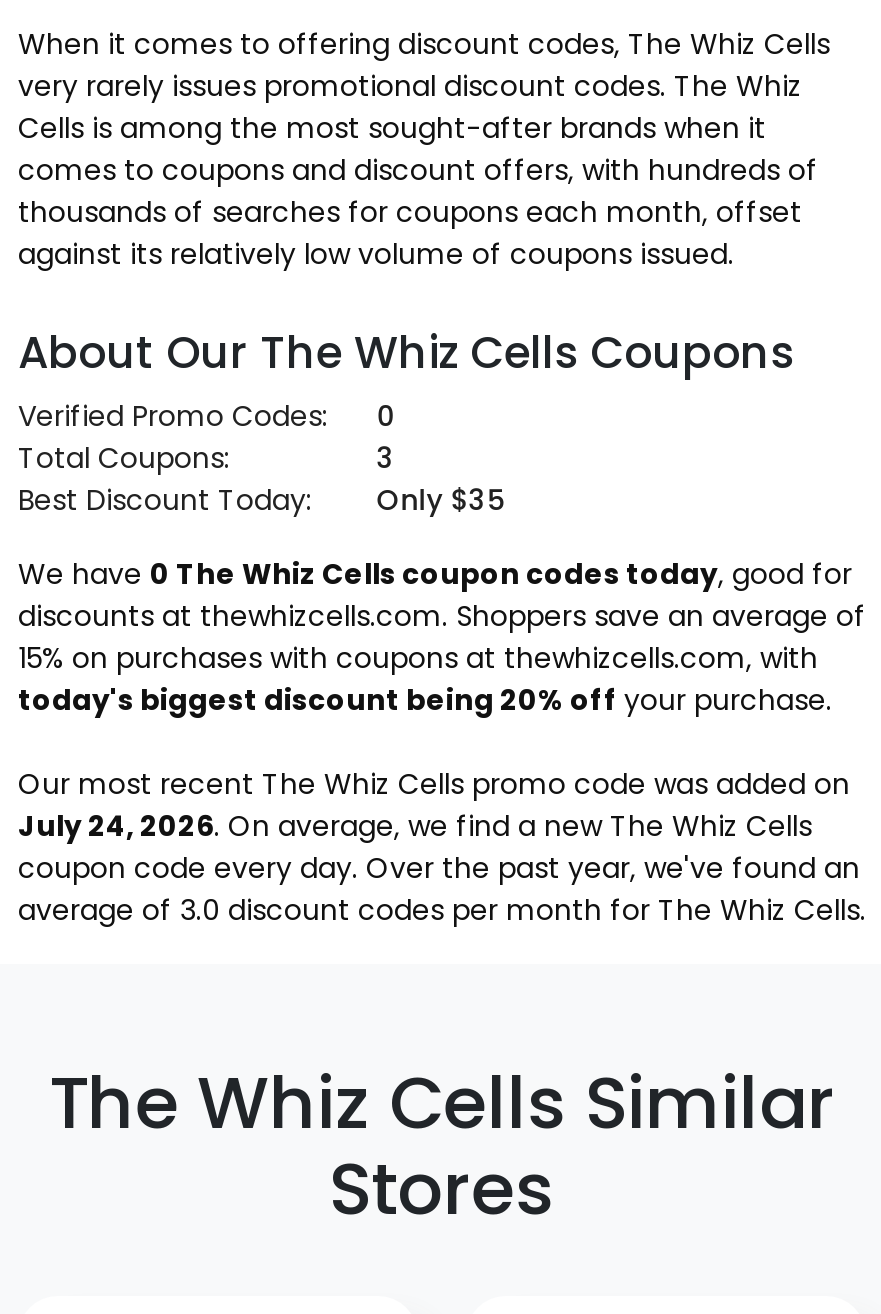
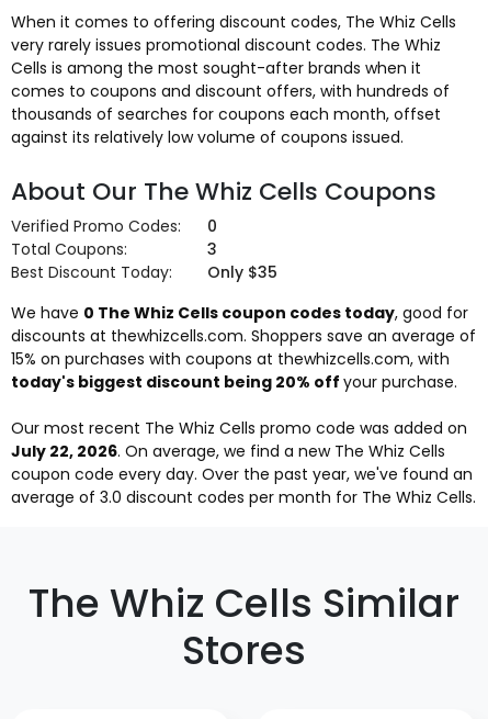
- July 24, 2026. On average, we find a new The Whiz Cells
+ July 22, 2026. On average, we find a new The Whiz Cells
